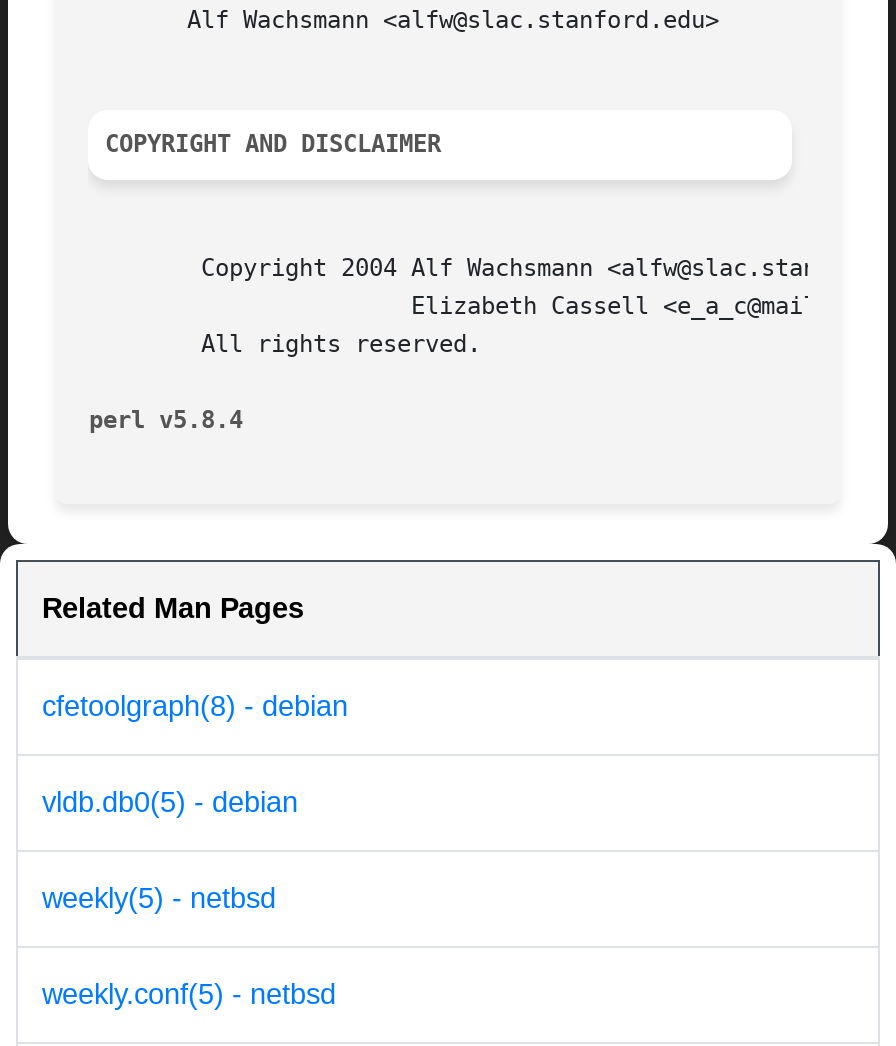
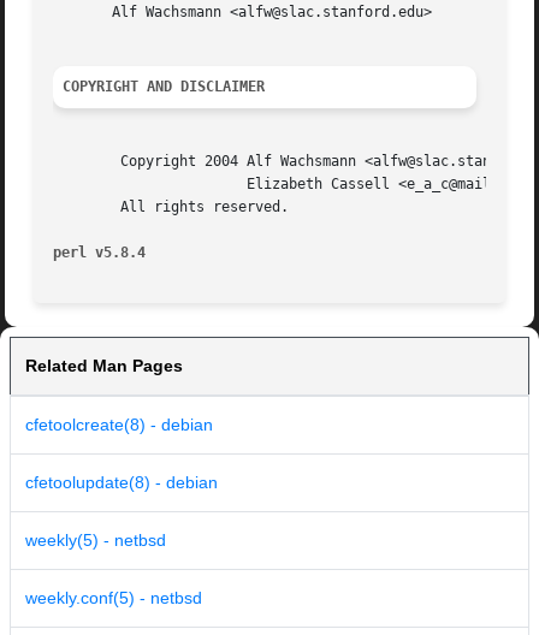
- cfetoolgraph(8) - debian
+ cfetoolcreate(8) - debian

- vldb.db0(5) - debian
+ cfetoolupdate(8) - debian
